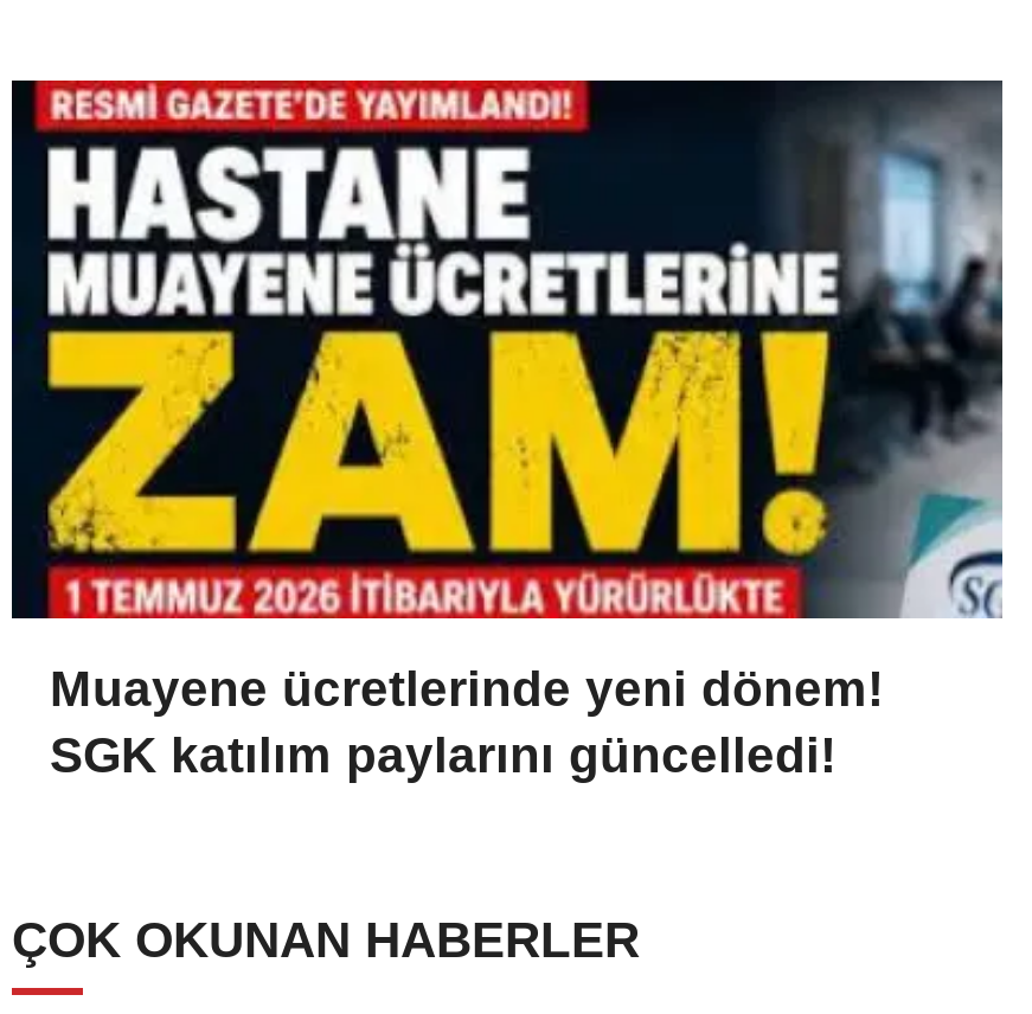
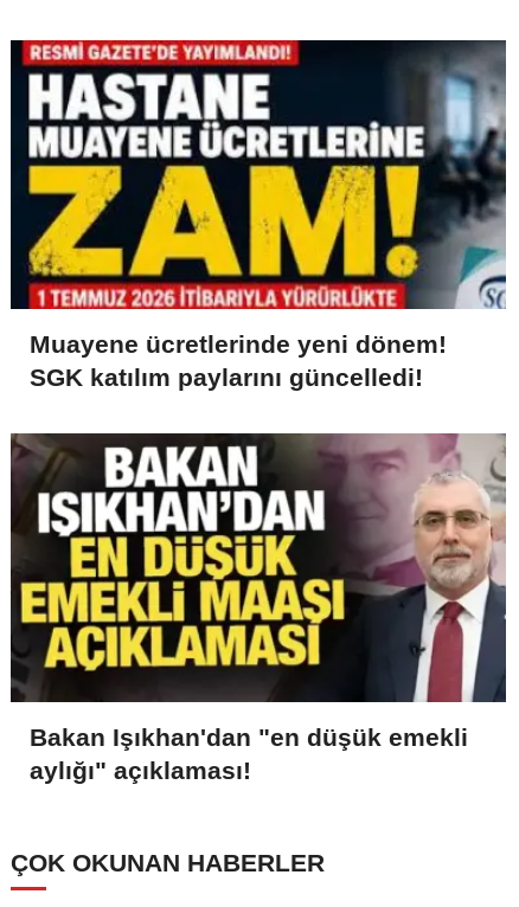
+ [image]
+ Bakan Işıkhan'dan "en düşük emekli
+ aylığı" açıklaması!
